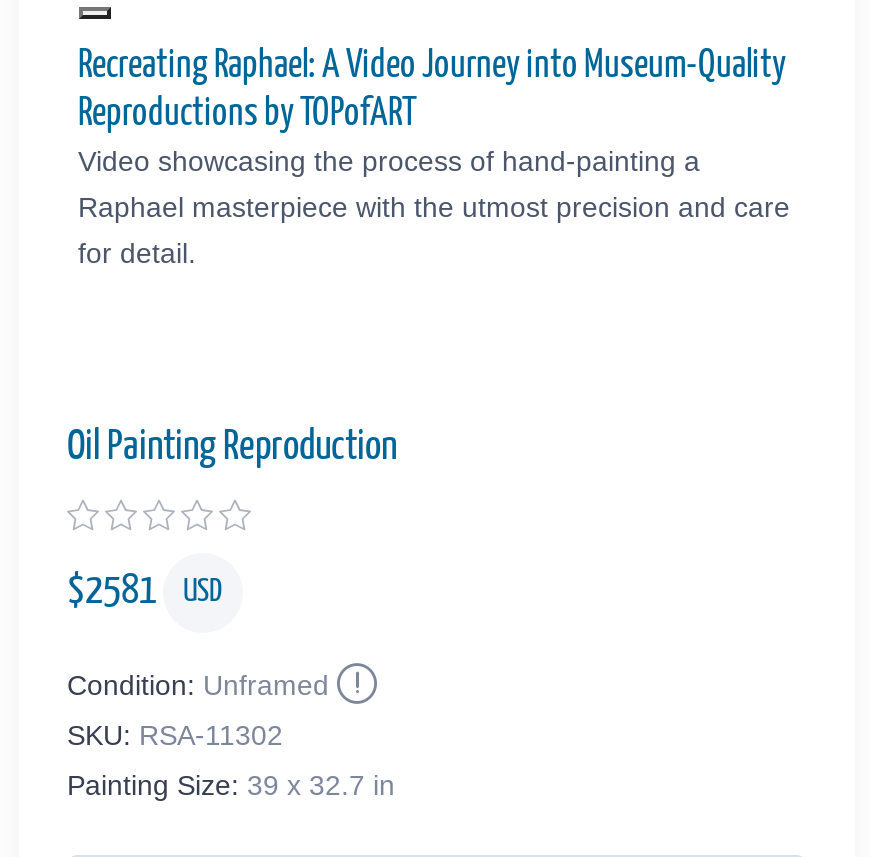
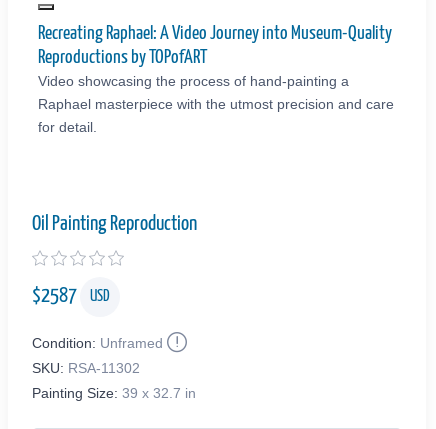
- $2581 USD
+ $2587 USD
